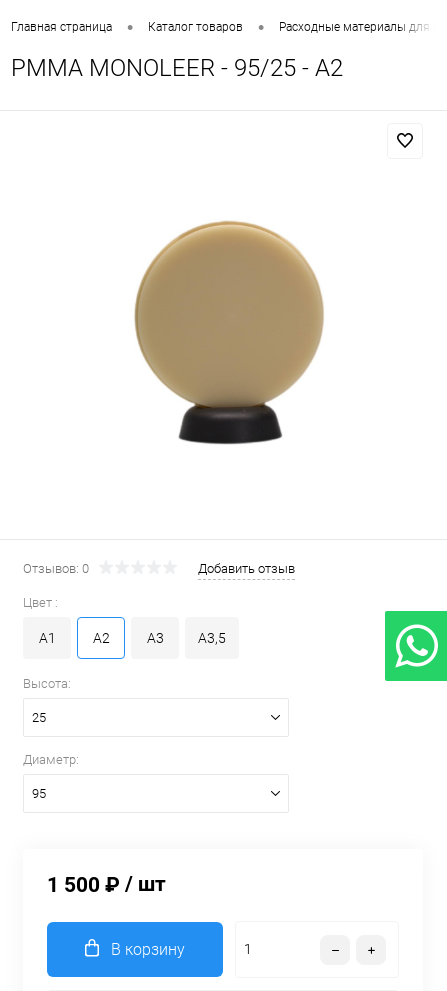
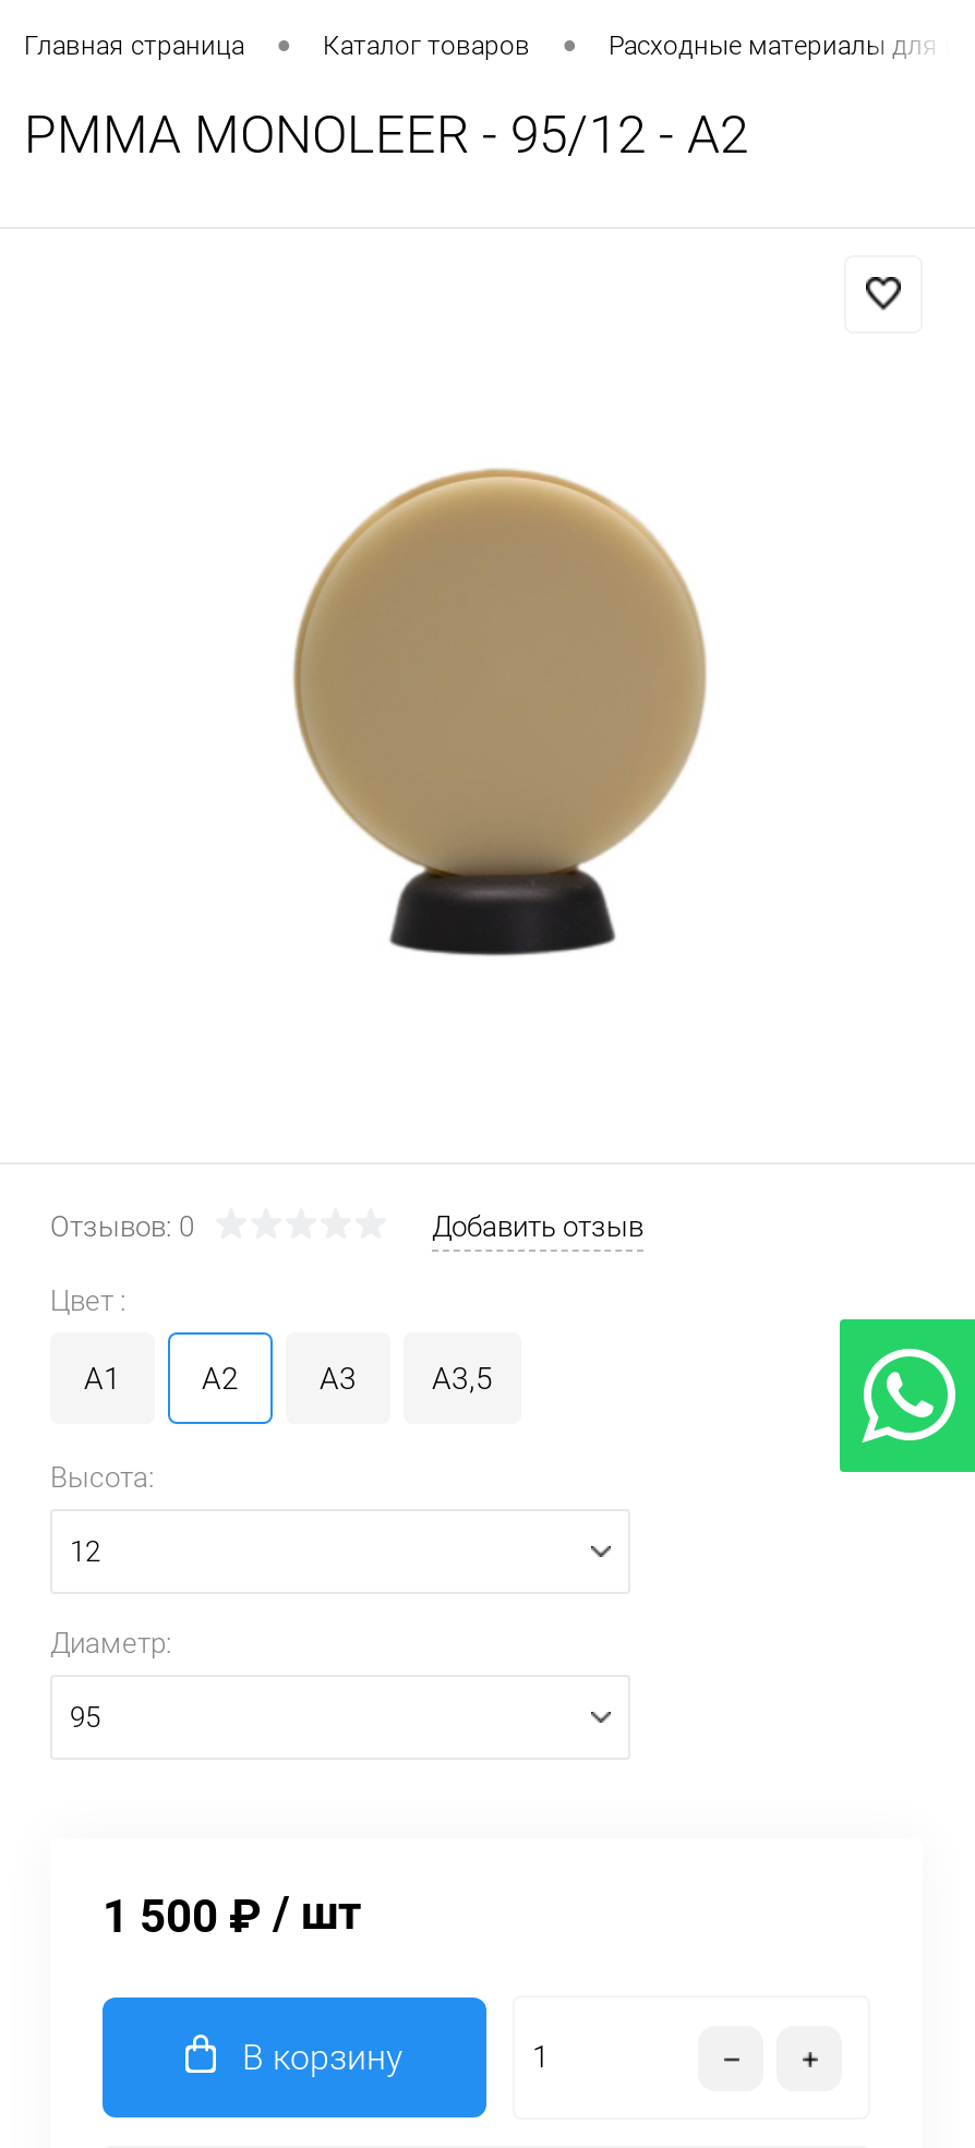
- PMMA MONOLEER - 95/25 - A2
+ PMMA MONOLEER - 95/12 - A2

- 25
+ 12
